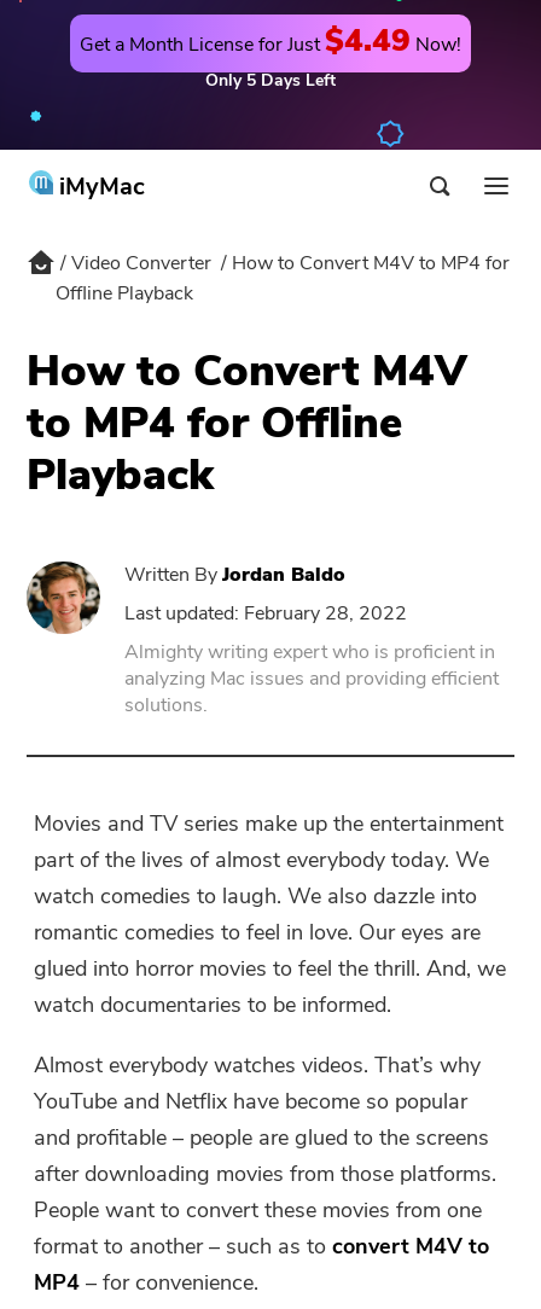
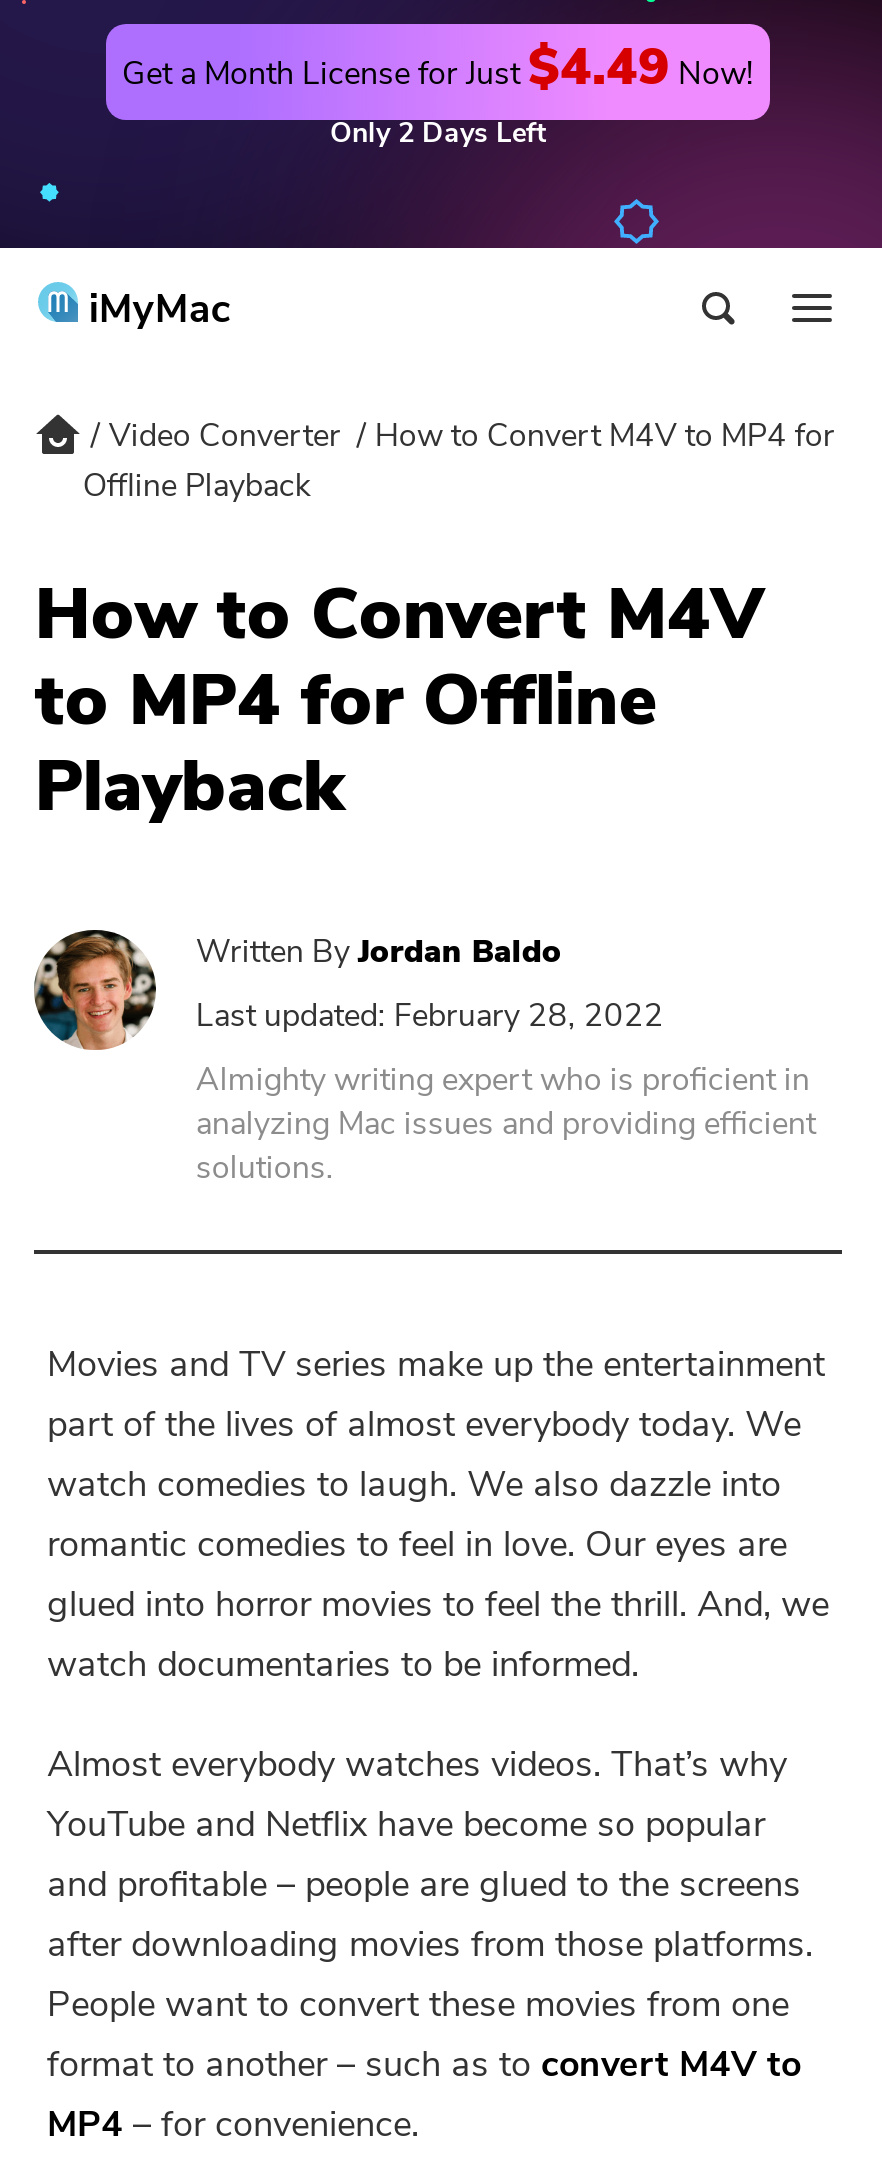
- Only5 DaysLeft
+ Only2 DaysLeft
